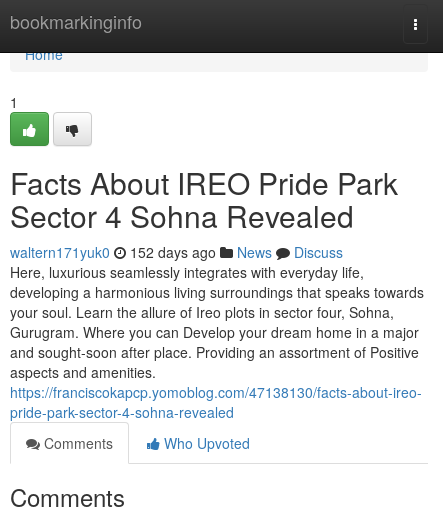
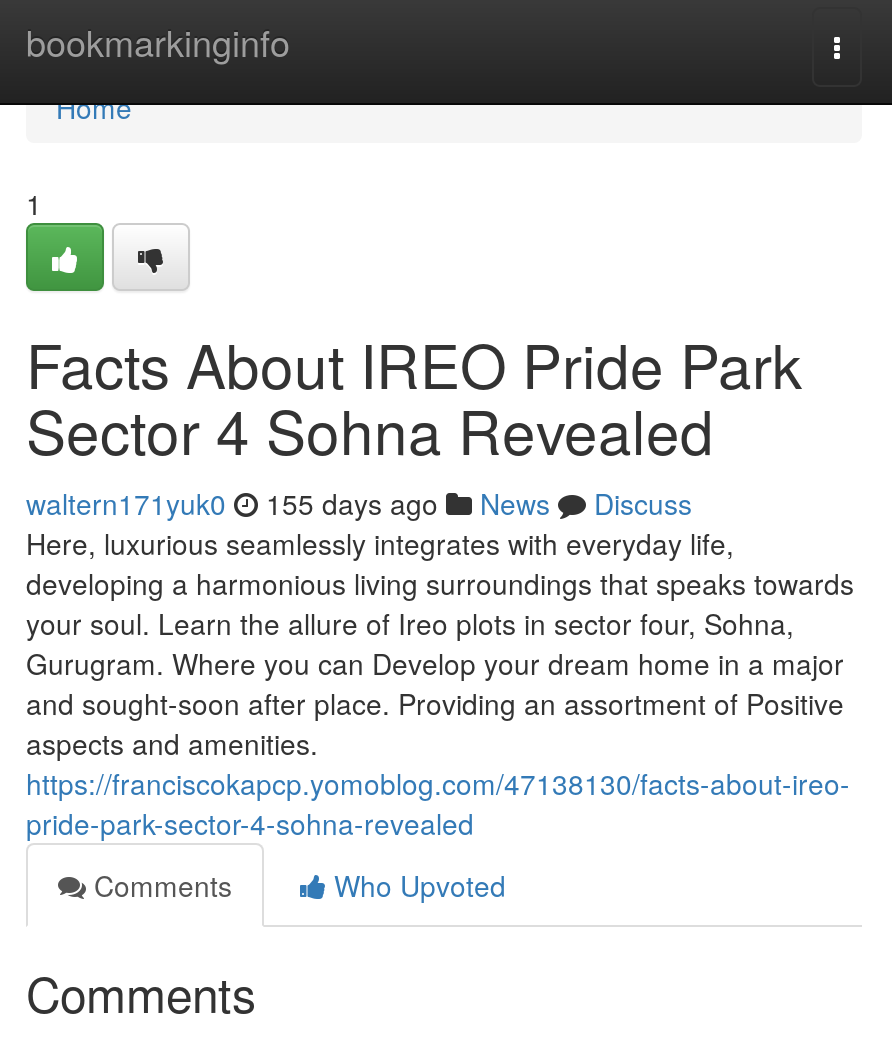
- waltern171yuk0 152 days ago News Discuss
+ waltern171yuk0 155 days ago News Discuss
